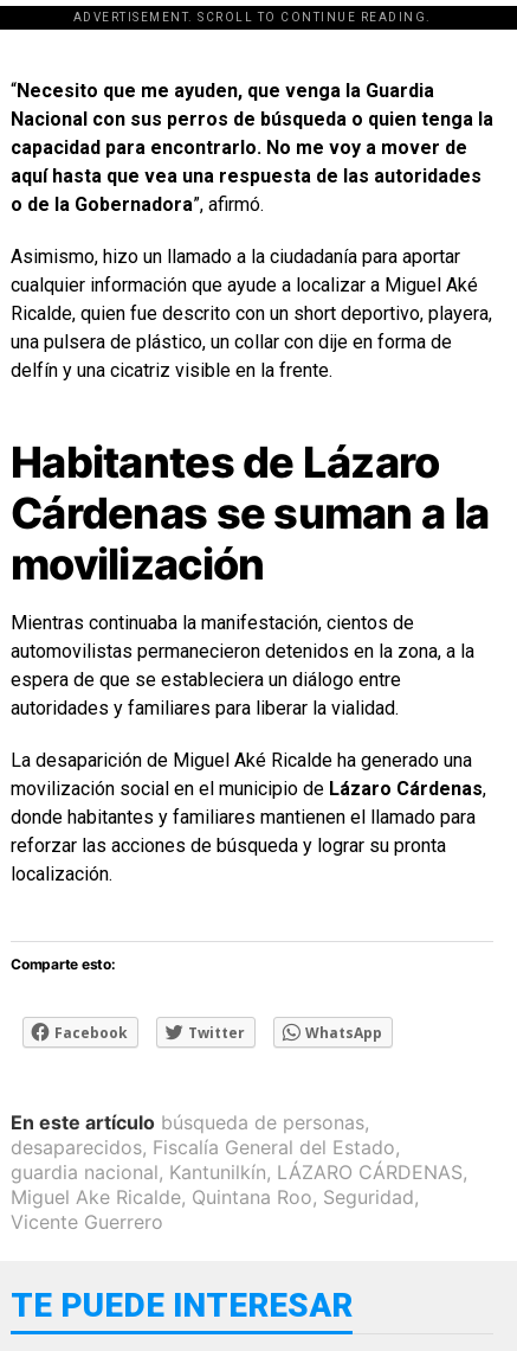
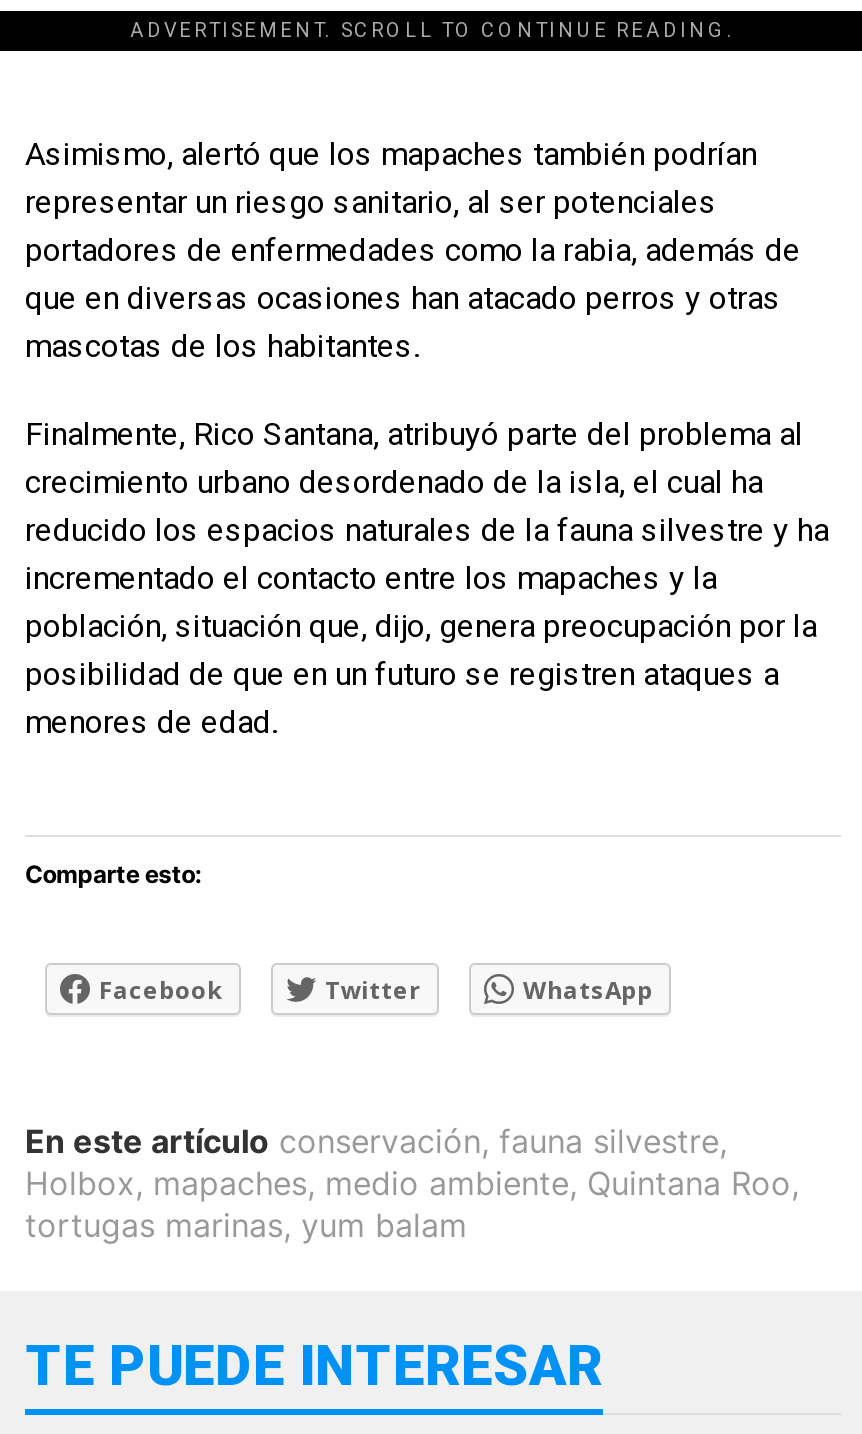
- “Necesito que me ayuden, que venga la Guardia
- Nacional con sus perros de búsqueda o quien tenga la
- capacidad para encontrarlo. No me voy a mover de
- aquí hasta que vea una respuesta de las autoridades
- o de la Gobernadora”, afirmó.
- Asimismo, hizo un llamado a la ciudadanía para aportar
- cualquier información que ayude a localizar a Miguel Aké
- Ricalde, quien fue descrito con un short deportivo, playera,
- una pulsera de plástico, un collar con dije en forma de
- delfín y una cicatriz visible en la frente.
- Habitantes de Lázaro
- Cárdenas se suman a la
- movilización
- Mientras continuaba la manifestación, cientos de
- automovilistas permanecieron detenidos en la zona, a la
- espera de que se estableciera un diálogo entre
- autoridades y familiares para liberar la vialidad.
- La desaparición de Miguel Aké Ricalde ha generado una
- movilización social en el municipio de Lázaro Cárdenas,
- donde habitantes y familiares mantienen el llamado para
- reforzar las acciones de búsqueda y lograr su pronta
- localización.
+ Asimismo, alertó que los mapaches también podrían
+ representar un riesgo sanitario, al ser potenciales
+ portadores de enfermedades como la rabia, además de
+ que en diversas ocasiones han atacado perros y otras
+ mascotas de los habitantes.
+ Finalmente, Rico Santana, atribuyó parte del problema al
+ crecimiento urbano desordenado de la isla, el cual ha
+ reducido los espacios naturales de la fauna silvestre y ha
+ incrementado el contacto entre los mapaches y la
+ población, situación que, dijo, genera preocupación por la
+ posibilidad de que en un futuro se registren ataques a
+ menores de edad.

- En este artículo búsqueda de personas,
- desaparecidos, Fiscalía General del Estado,
- guardia nacional, Kantunilkín, LÁZARO CÁRDENAS,
- Miguel Ake Ricalde, Quintana Roo, Seguridad,
- Vicente Guerrero
+ En este artículo conservación, fauna silvestre,
+ Holbox, mapaches, medio ambiente, Quintana Roo,
+ tortugas marinas, yum balam
